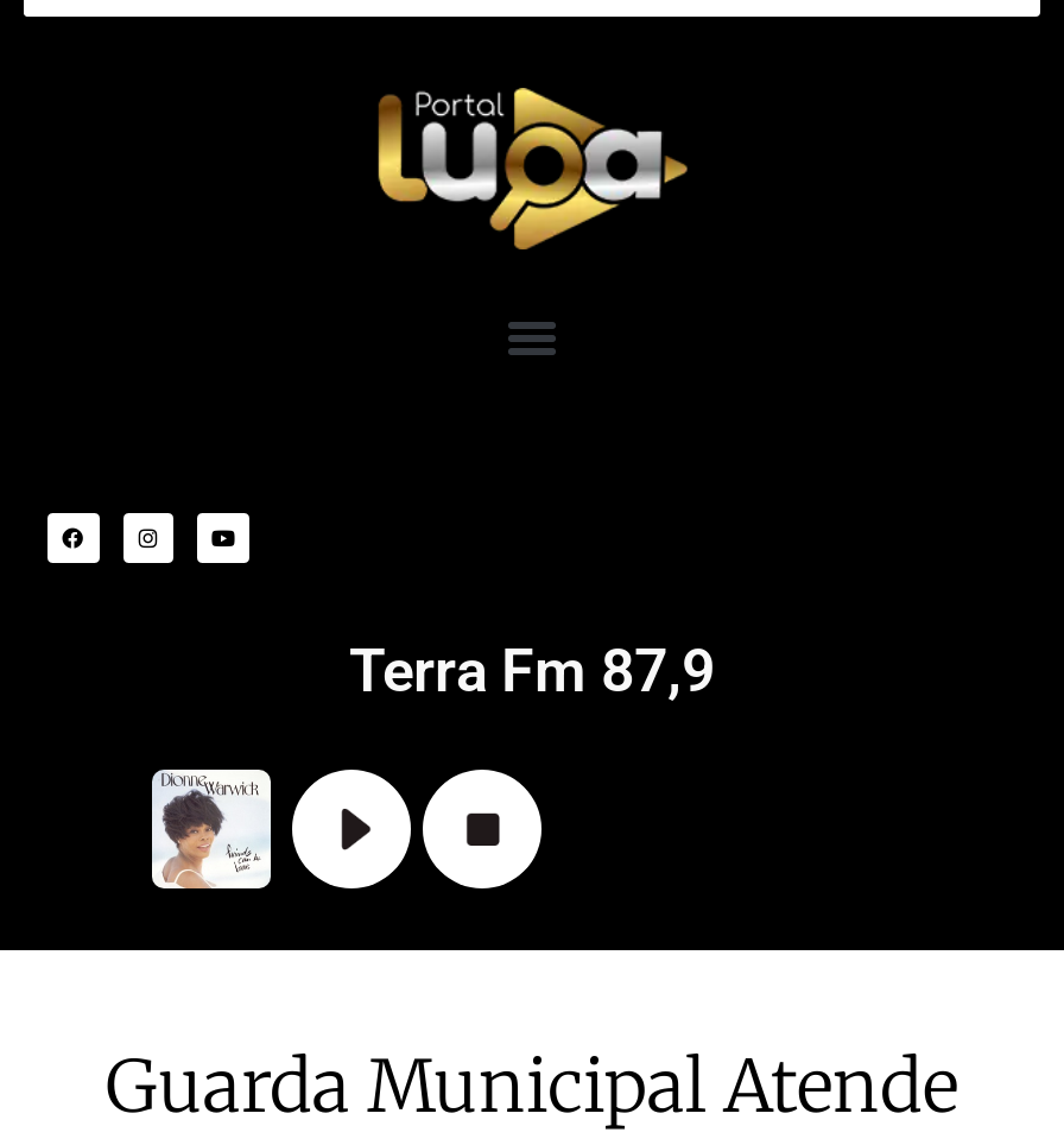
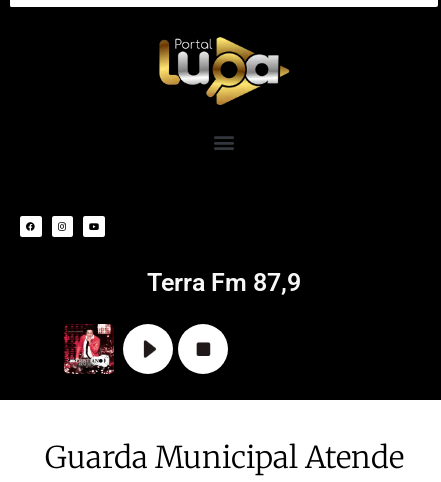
- [image]
+ [image]
